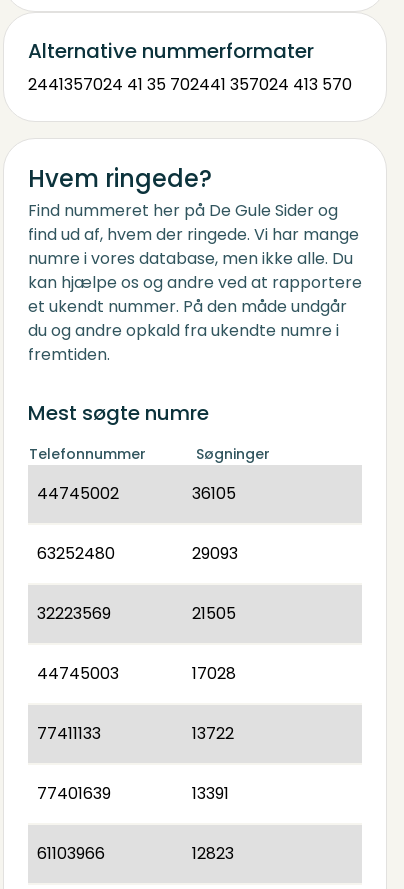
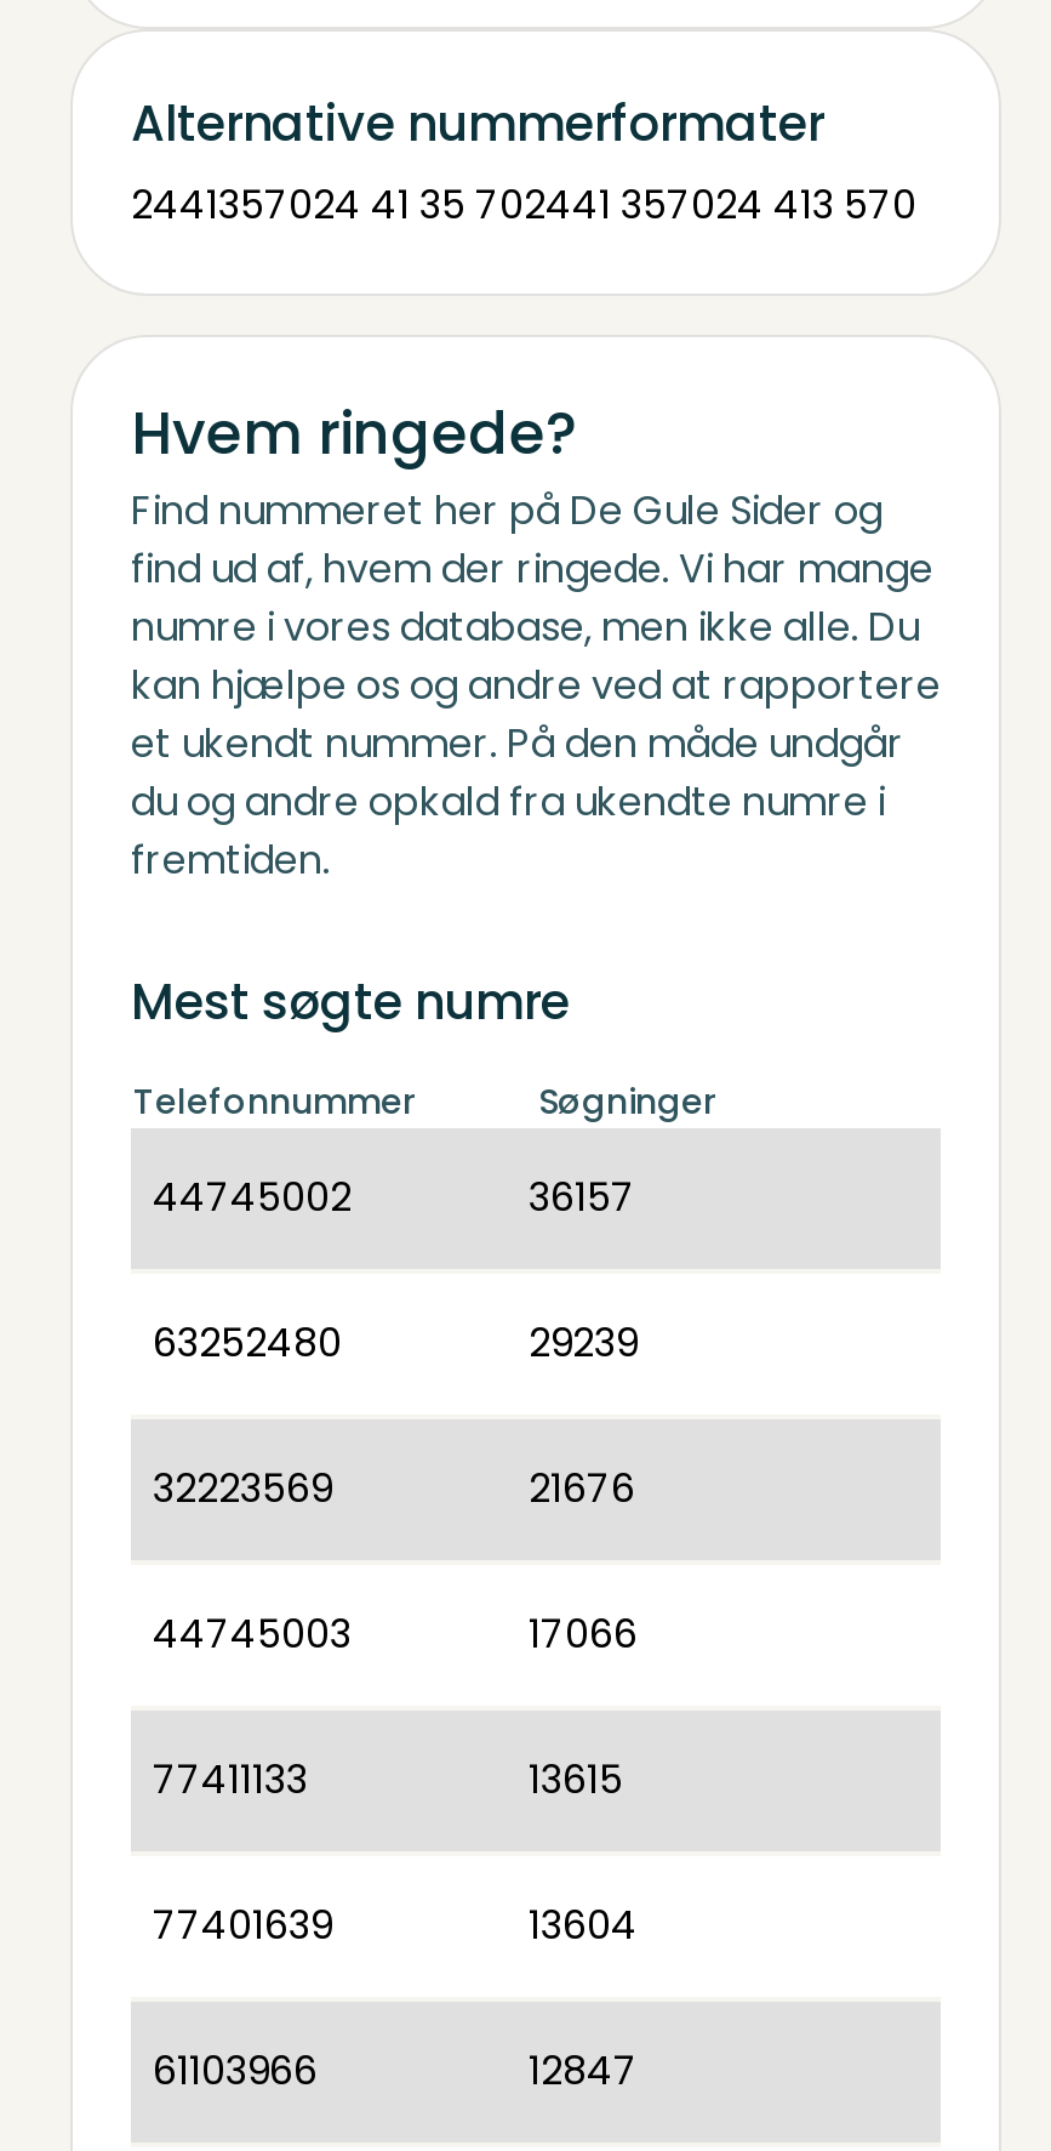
- 36105
+ 36157

- 29093
+ 29239

- 21505
+ 21676

- 17028
+ 17066

- 13722
+ 13615

- 13391
+ 13604

- 12823
+ 12847
